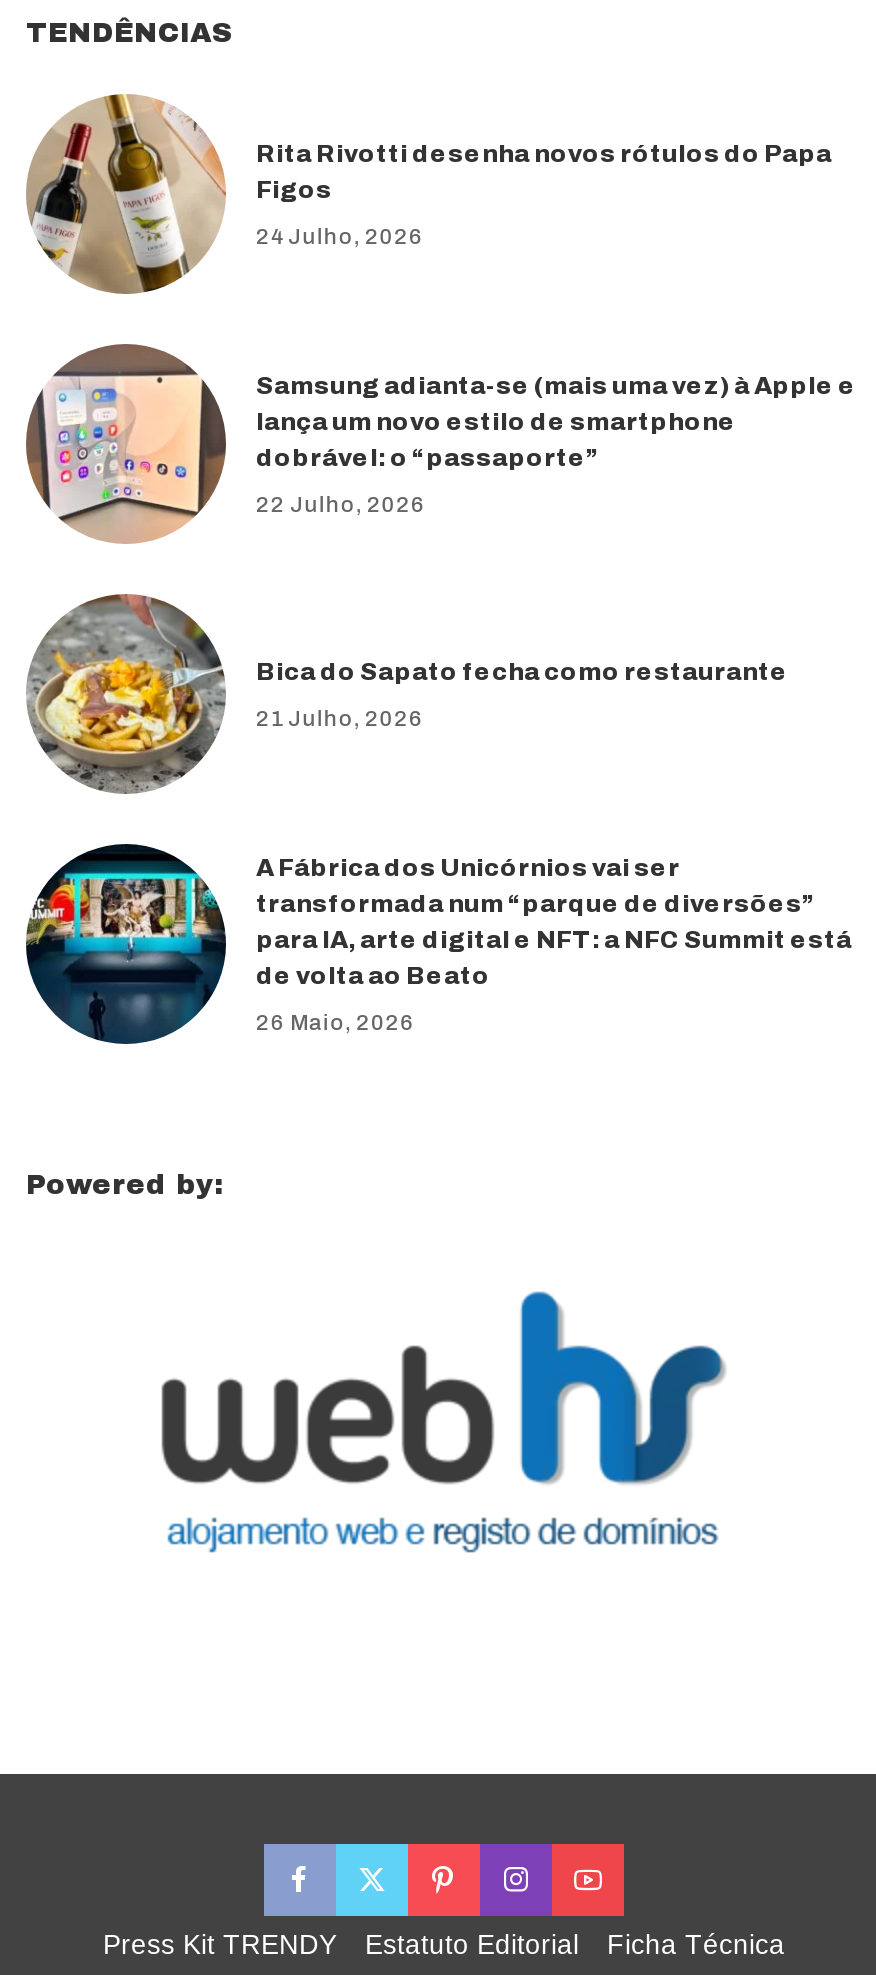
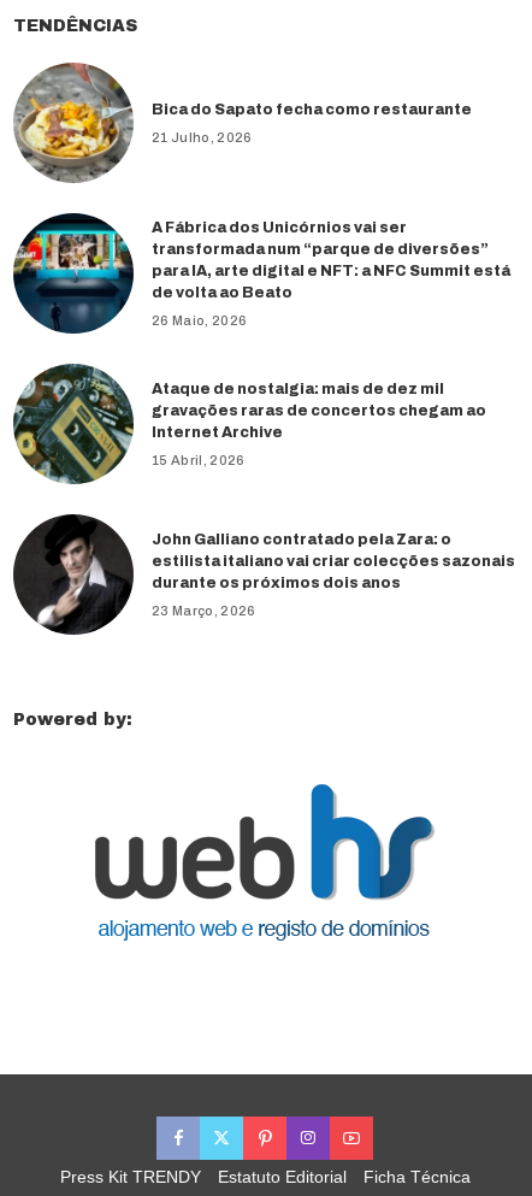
- [image]
- Rita Rivotti desenha novos rótulos do Papa
- Figos
- 24 Julho, 2026

- [image]
- Samsung adianta-se (mais uma vez) à Apple e
- lança um novo estilo de smartphone
- dobrável: o “passaporte”
- 22 Julho, 2026

moved up: [image] | Bica do Sapato fecha como restaurante | 21 Julho, 2026 | A Fábrica dos Unicórnios vai ser | transformada num “parque de diversões” | para IA, arte digital e NFT: a NFC Summit está | de volta ao Beato | 26 Maio, 2026

+ [image]
+ Ataque de nostalgia: mais de dez mil
+ gravações raras de concertos chegam ao
+ Internet Archive
+ 15 Abril, 2026

+ [image]
+ John Galliano contratado pela Zara: o
+ estilista italiano vai criar colecções sazonais
+ durante os próximos dois anos
+ 23 Março, 2026
